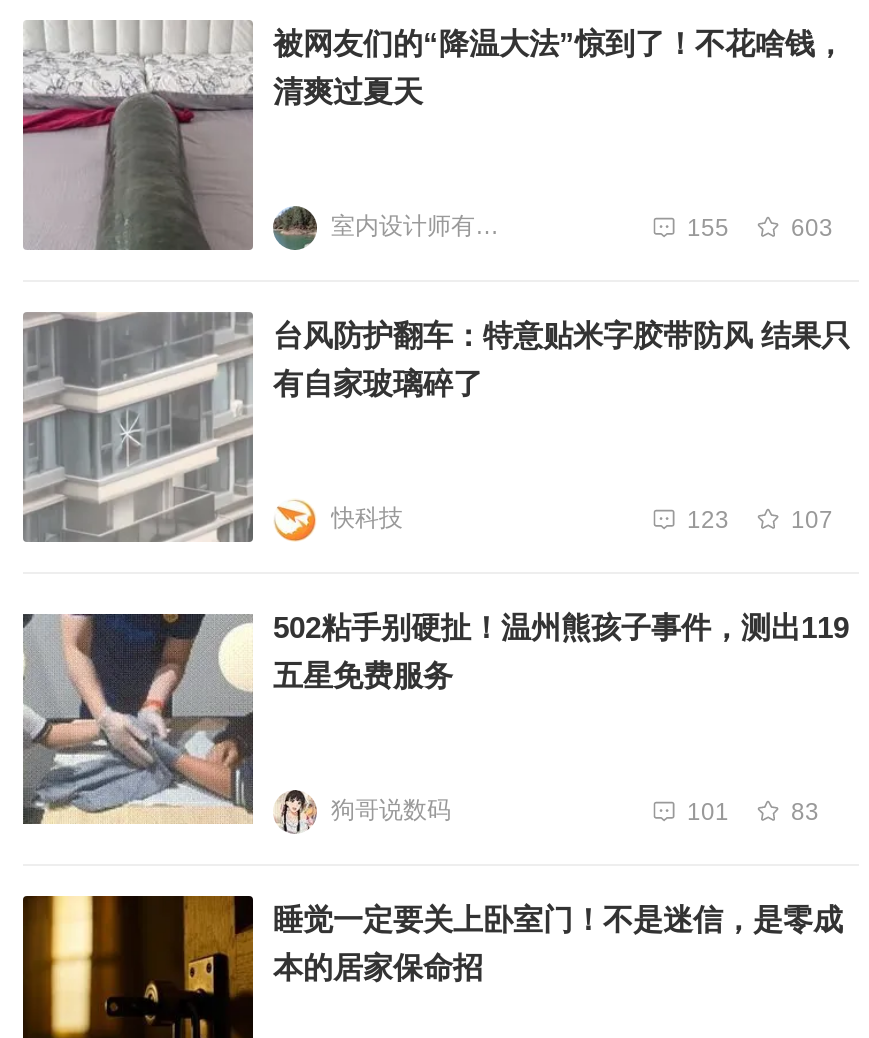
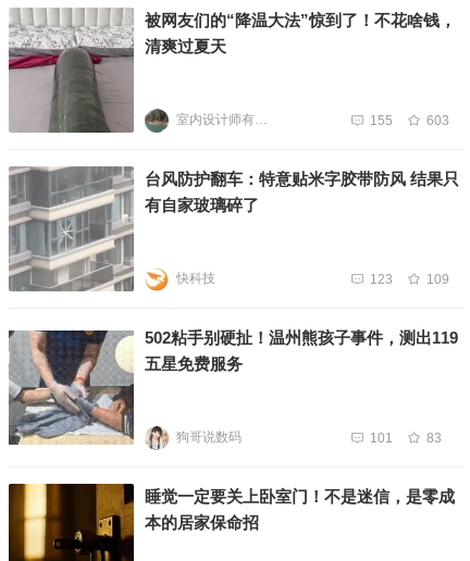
- 107
+ 109
